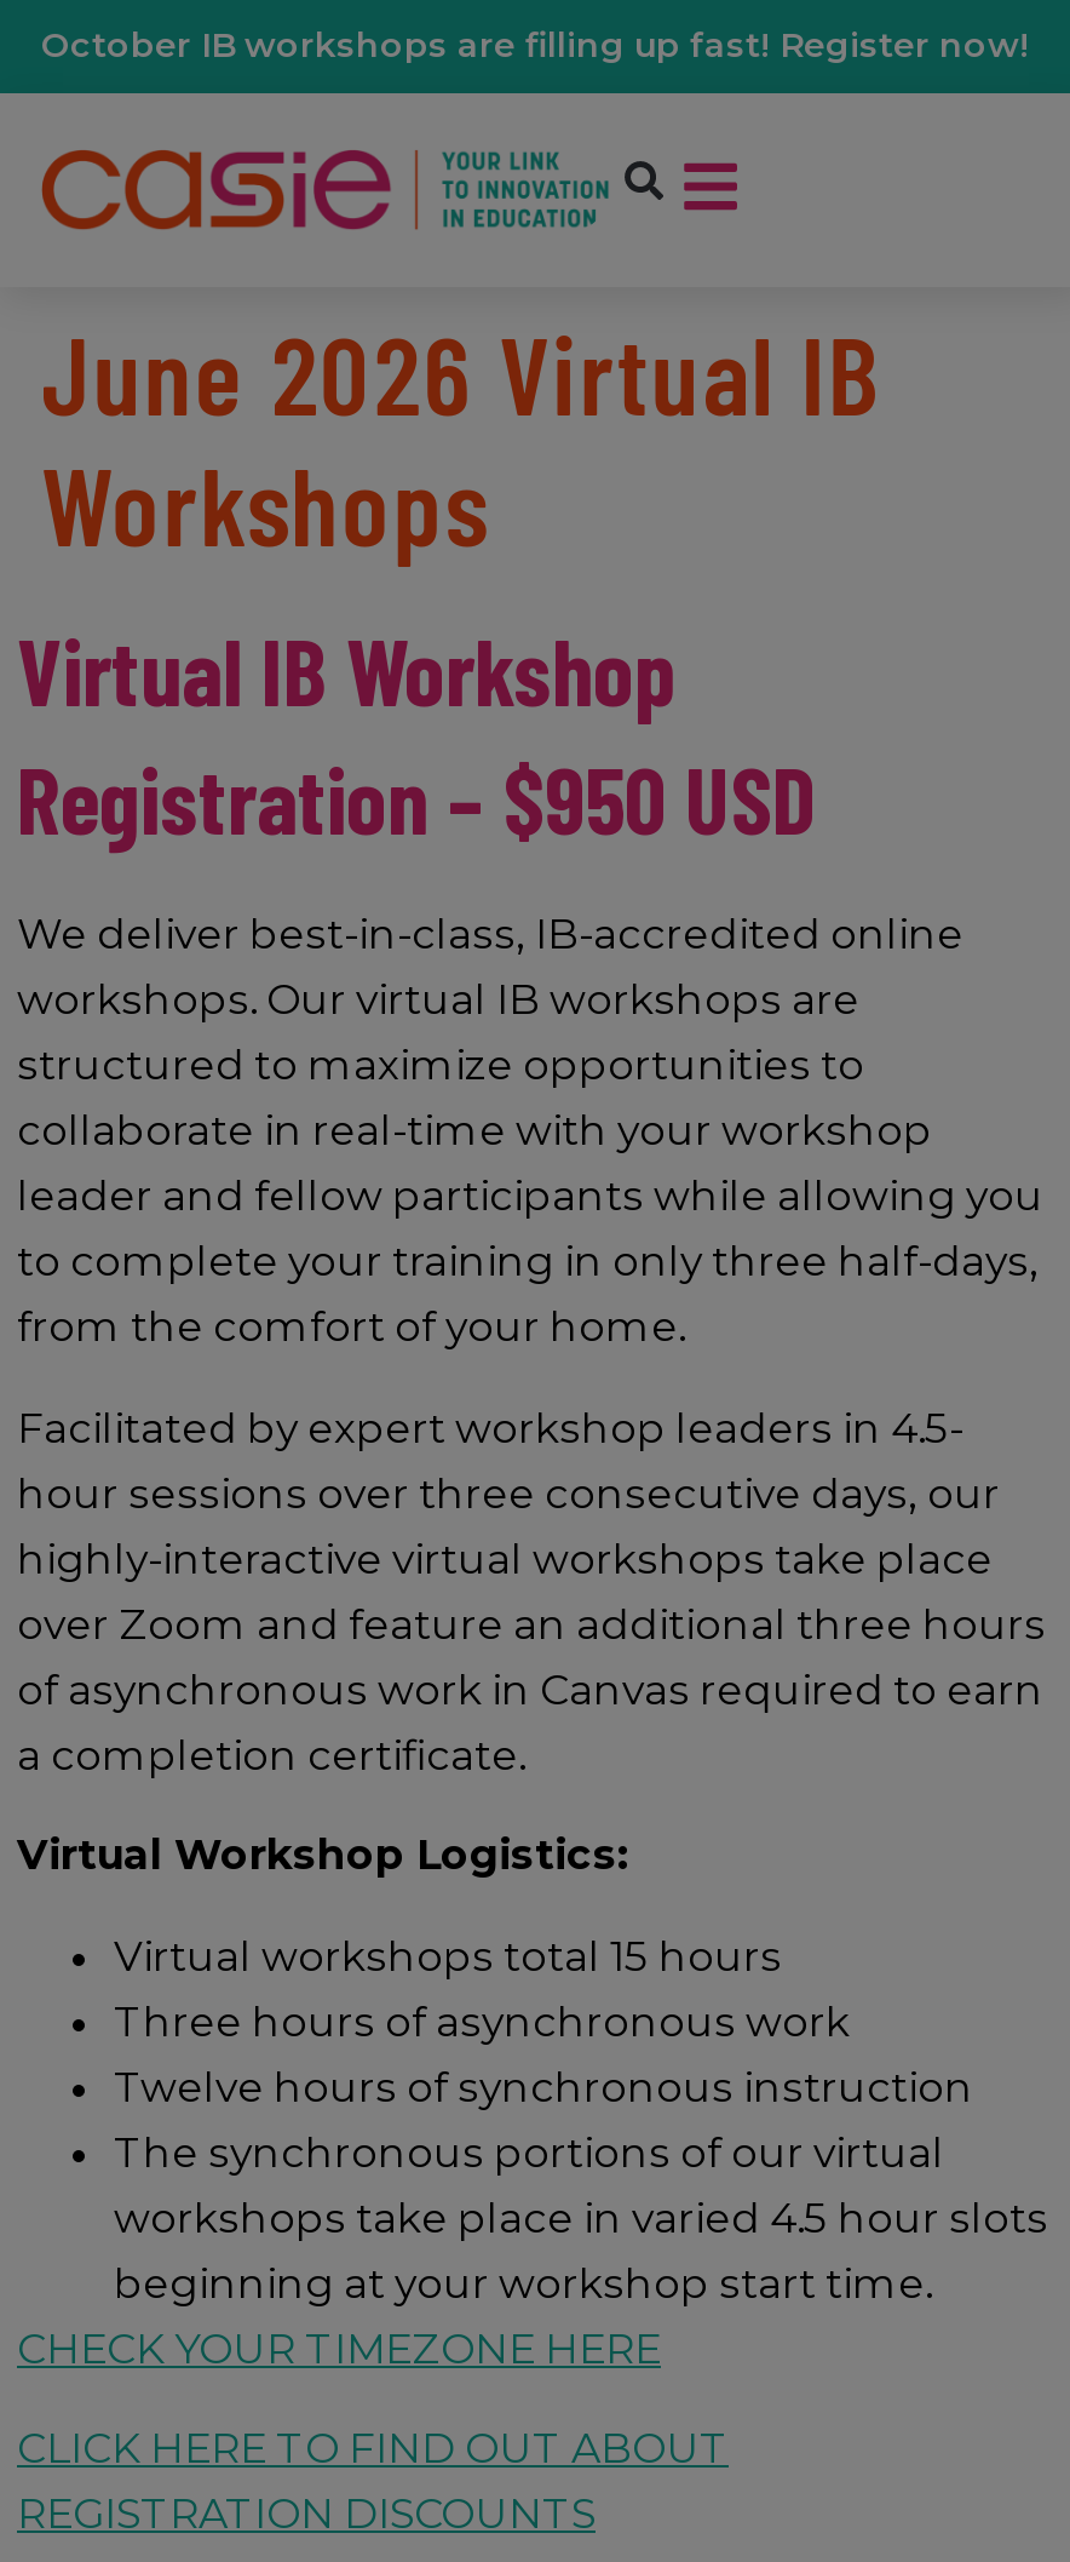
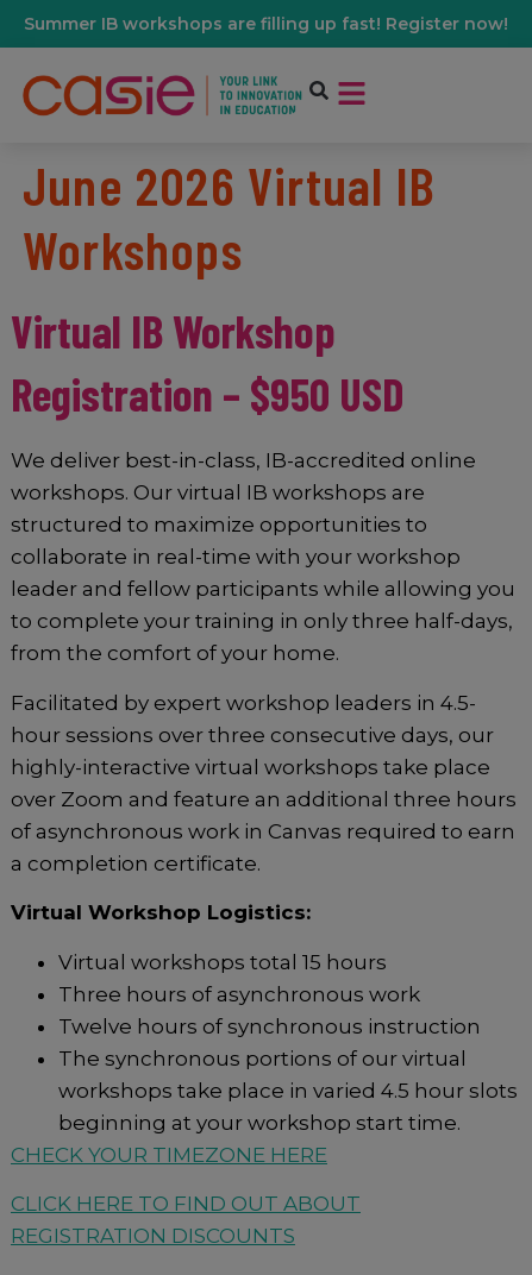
- October IB workshops are filling up fast! Register now!
+ Summer IB workshops are filling up fast! Register now!
